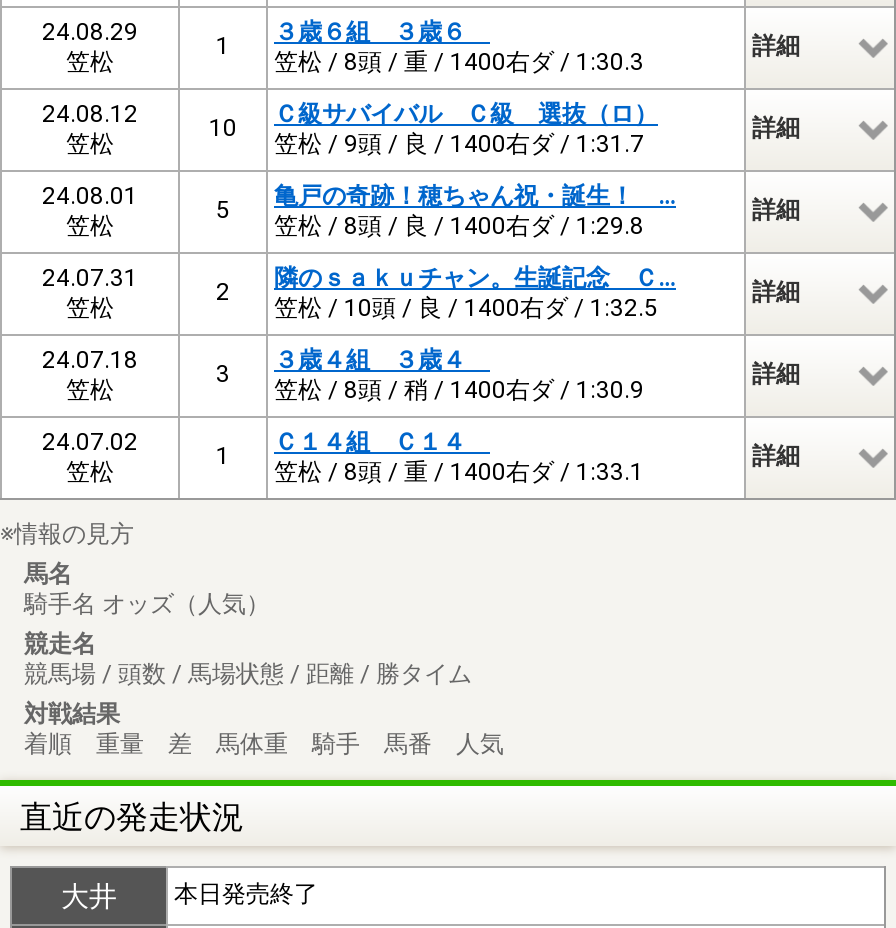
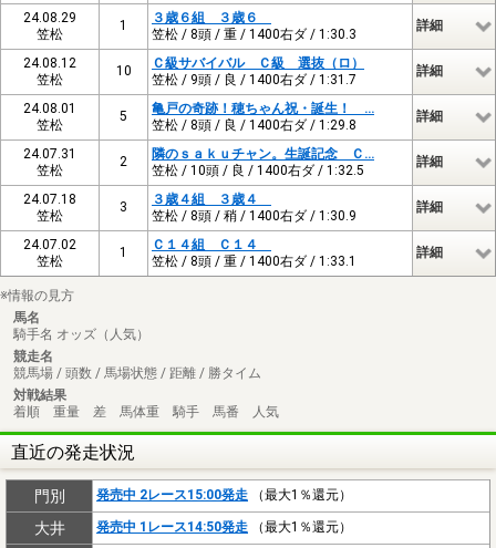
+ 門別
+ 発売中 2レース15:00発走（最大1％還元）

- 本日発売終了
+ 発売中 1レース14:50発走（最大1％還元）
